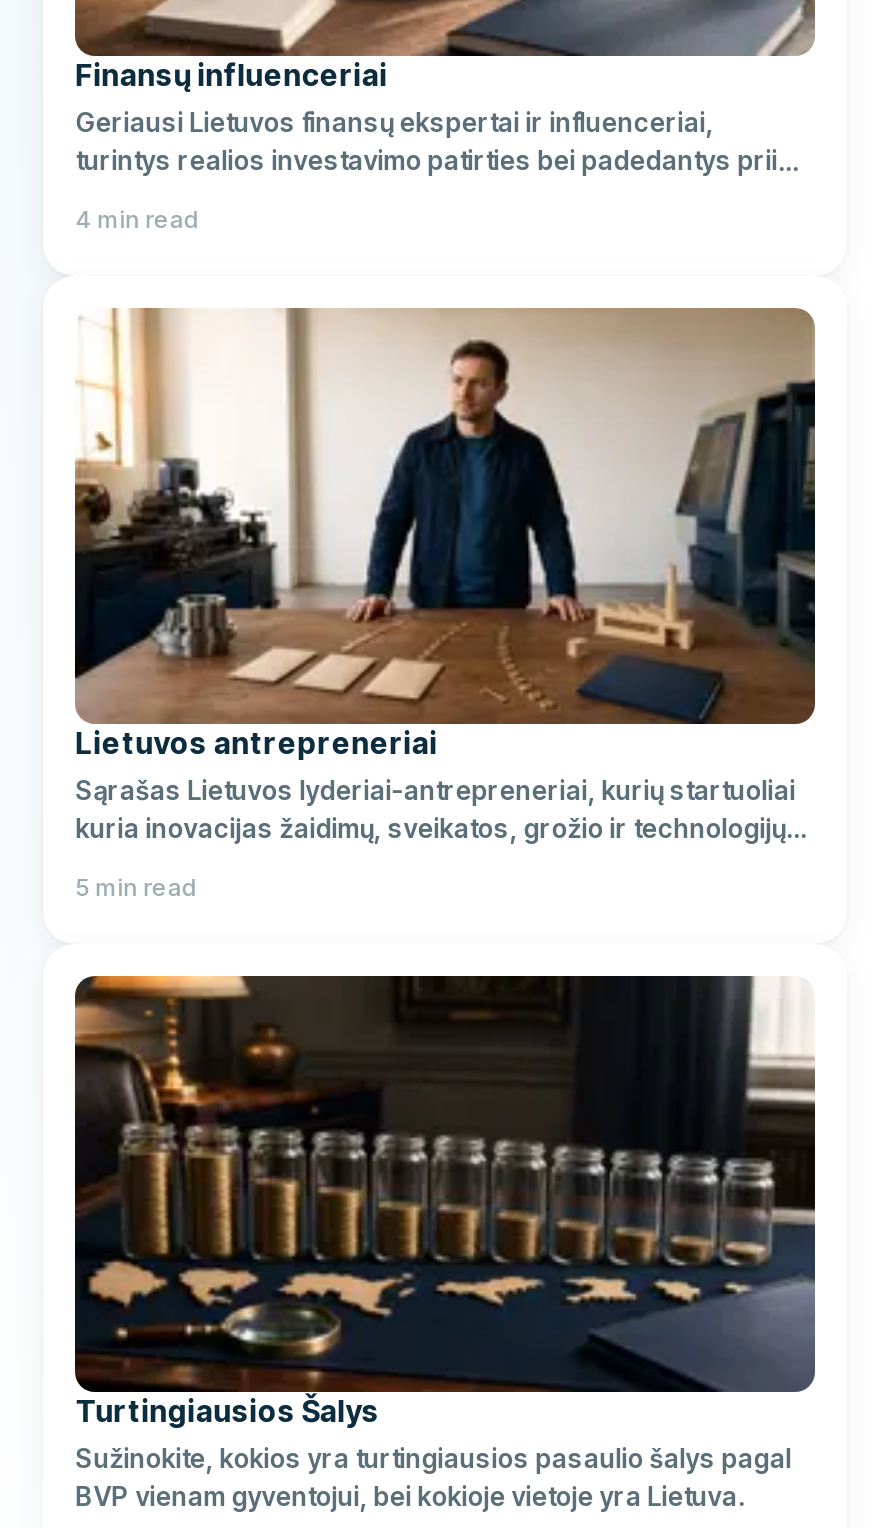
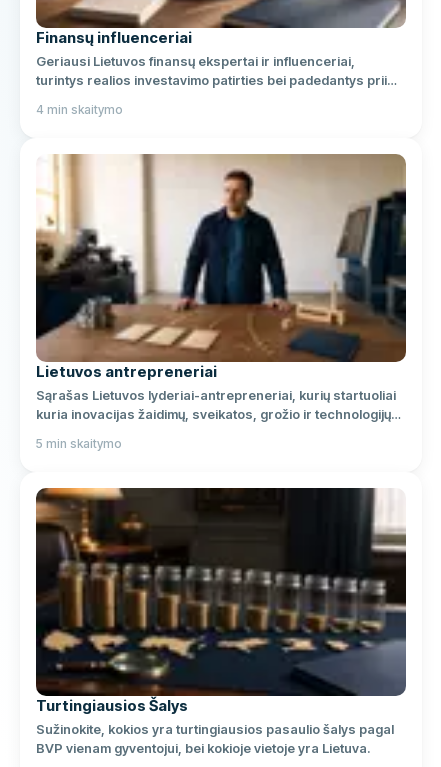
- 4 min read
+ 4 min skaitymo

- 5 min read
+ 5 min skaitymo
